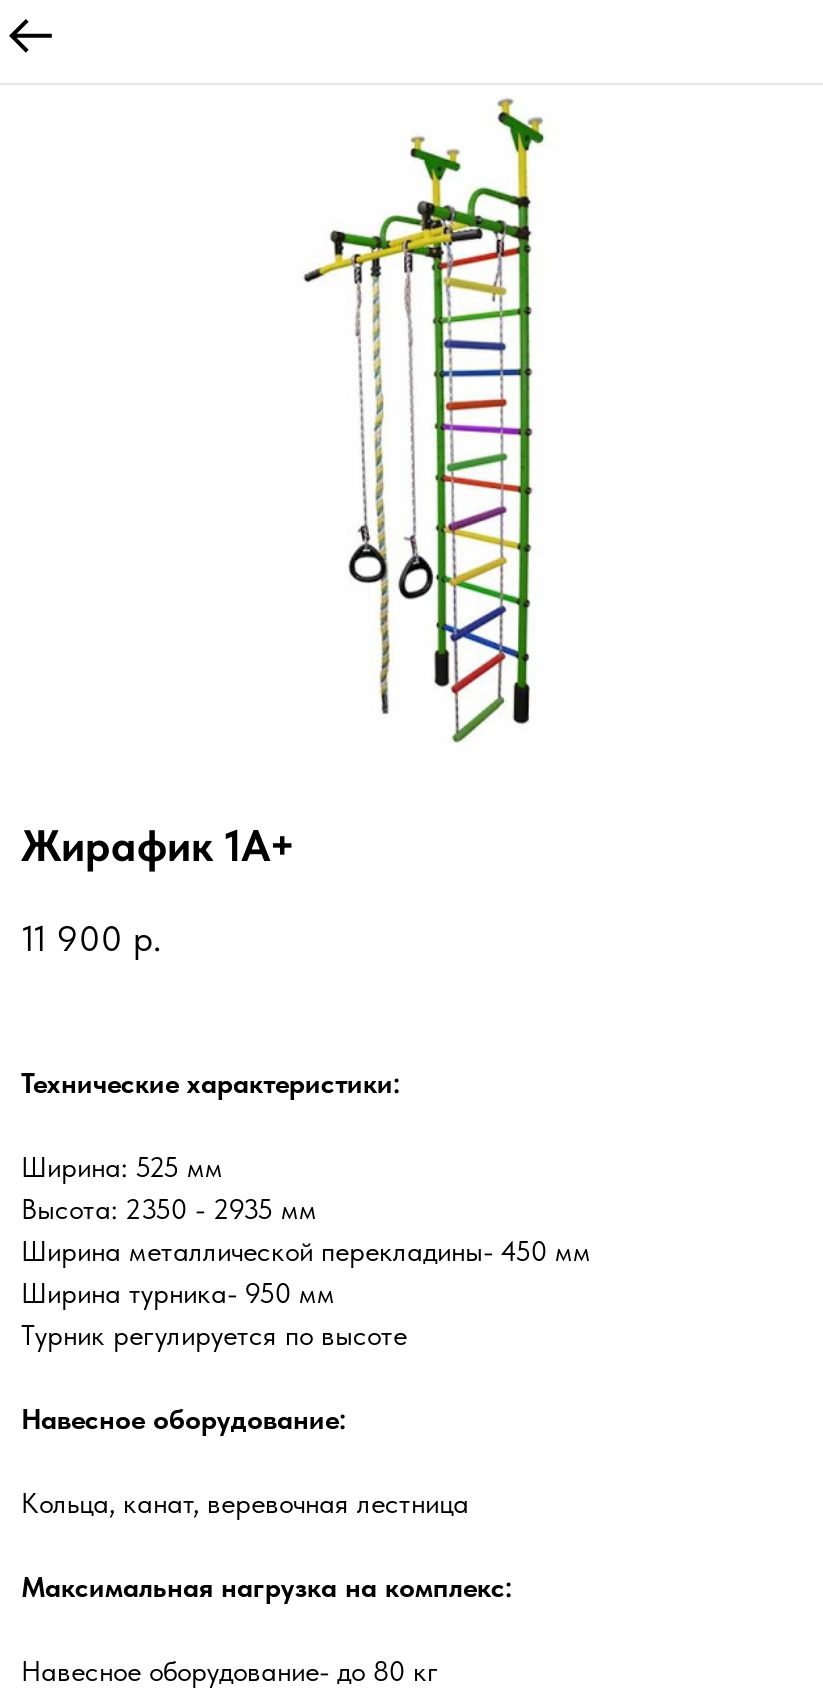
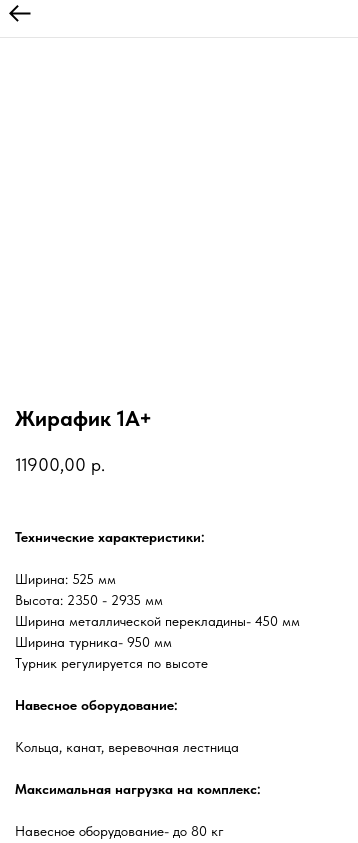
- [image]

- 11 900 р.
+ 11900,00 р.
